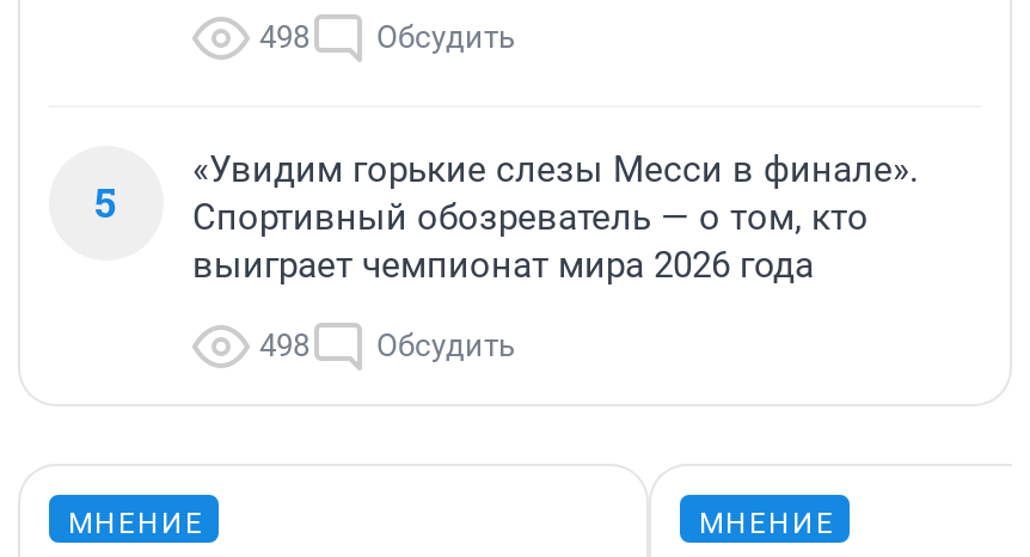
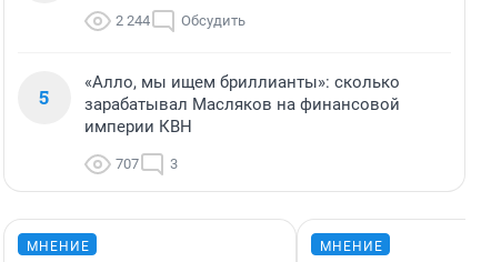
- 498 Обсудить
+ 2 244 Обсудить

- «Увидим горькие слезы Месси в финале».
- Спортивный обозреватель — о том, кто
- выиграет чемпионат мира 2026 года
+ «Алло, мы ищем бриллианты»: сколько
+ зарабатывал Масляков на финансовой
+ империи КВН

- 498
- Обсудить
+ 707
+ 3
